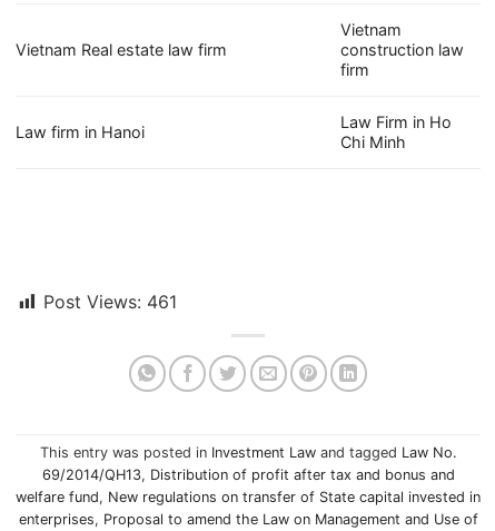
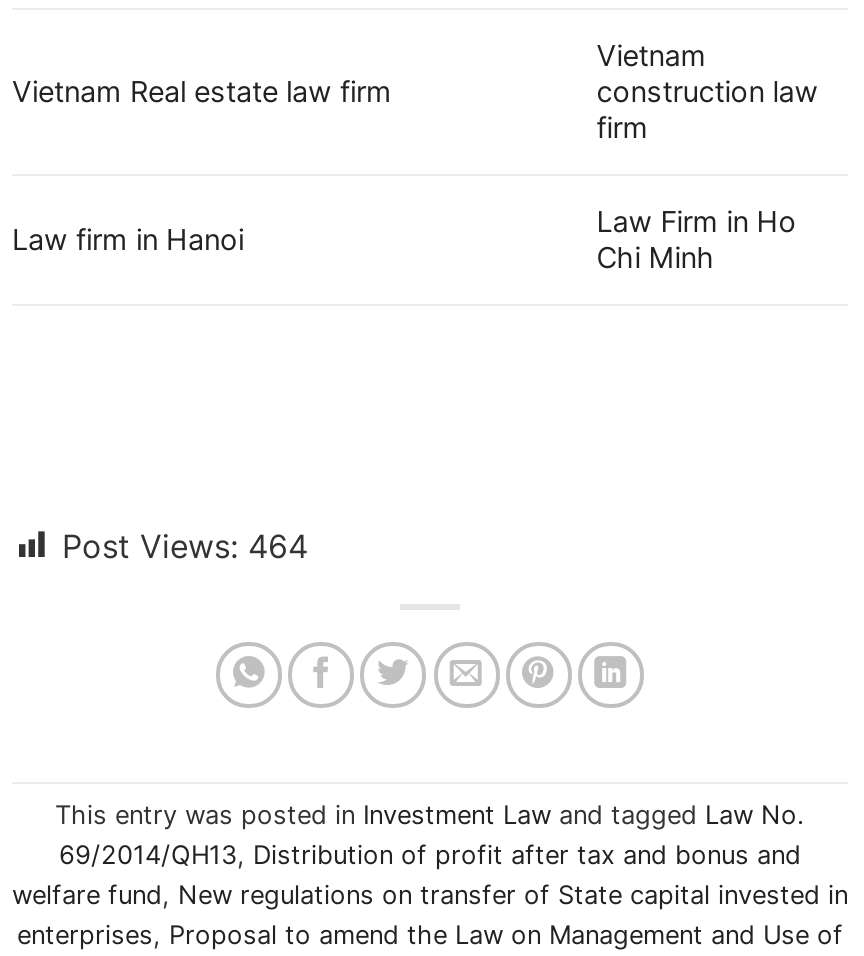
- Post Views: 461
+ Post Views: 464
